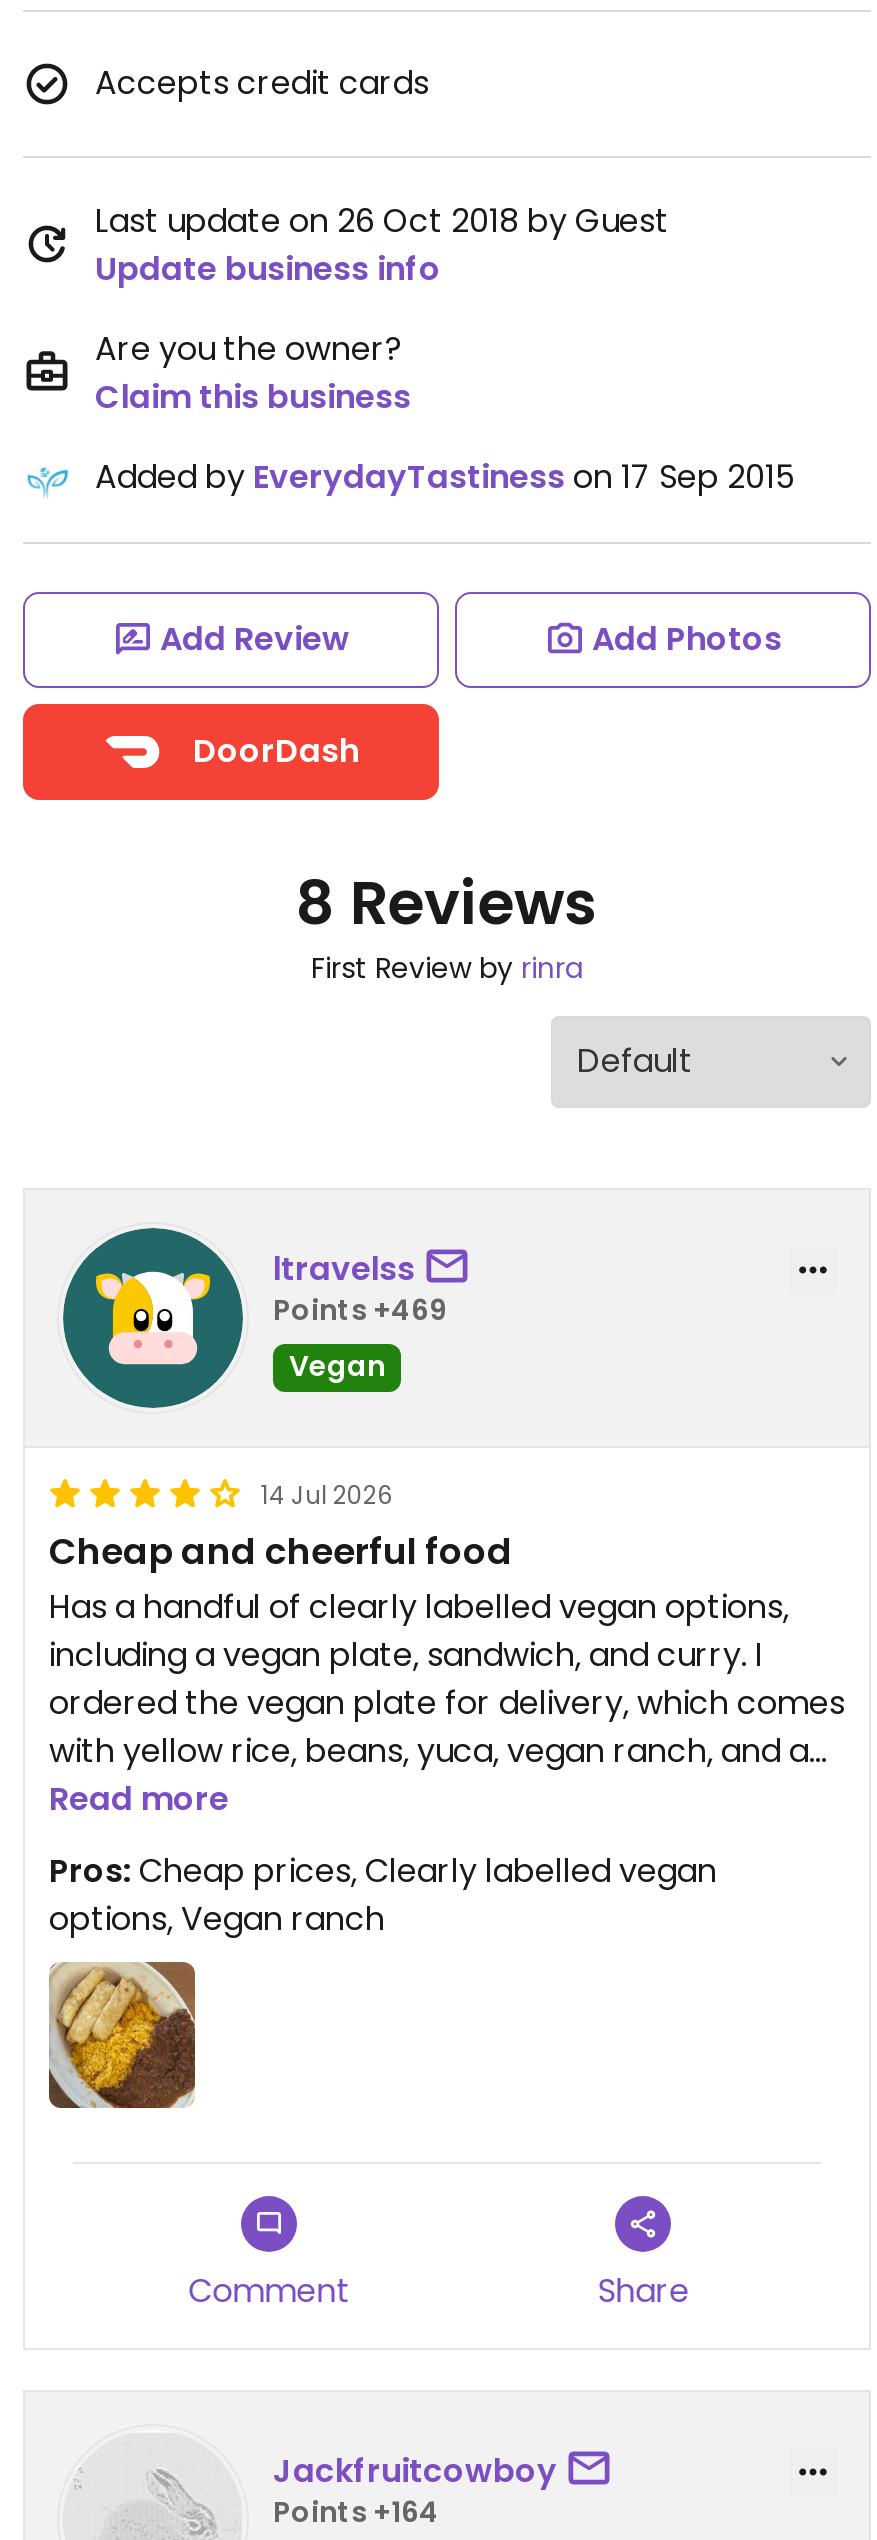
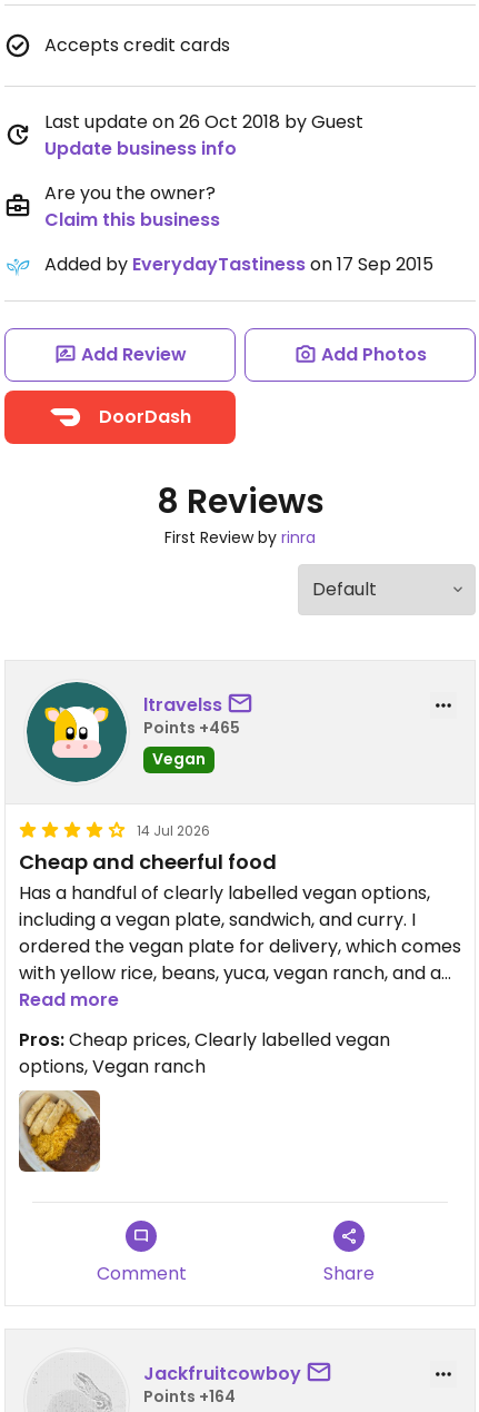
- Points +469
+ Points +465
